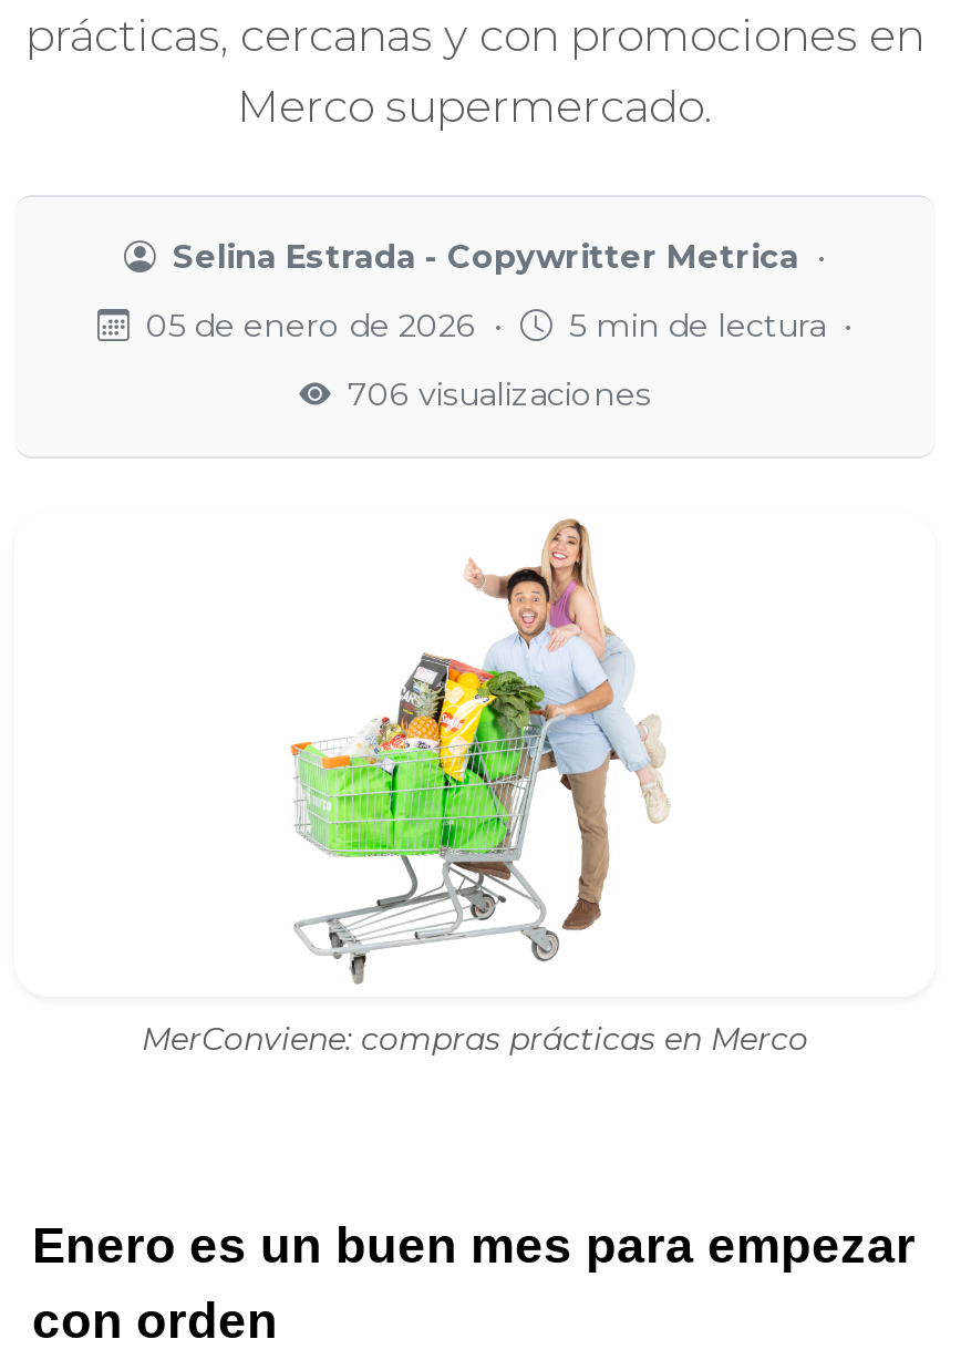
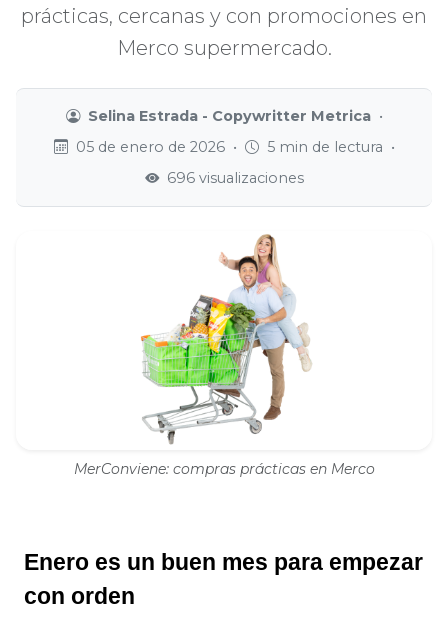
- 706 visualizaciones
+ 696 visualizaciones
